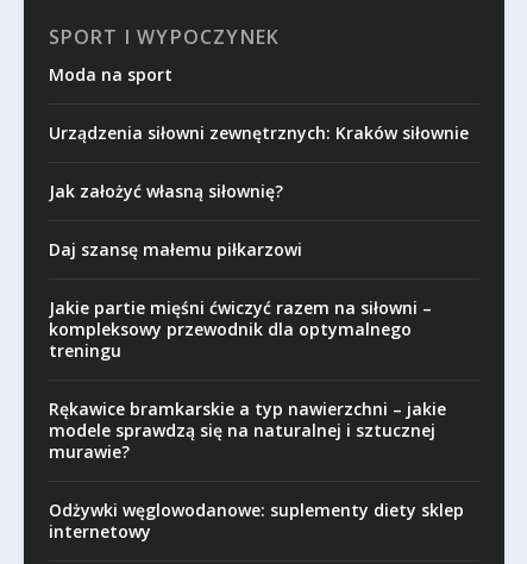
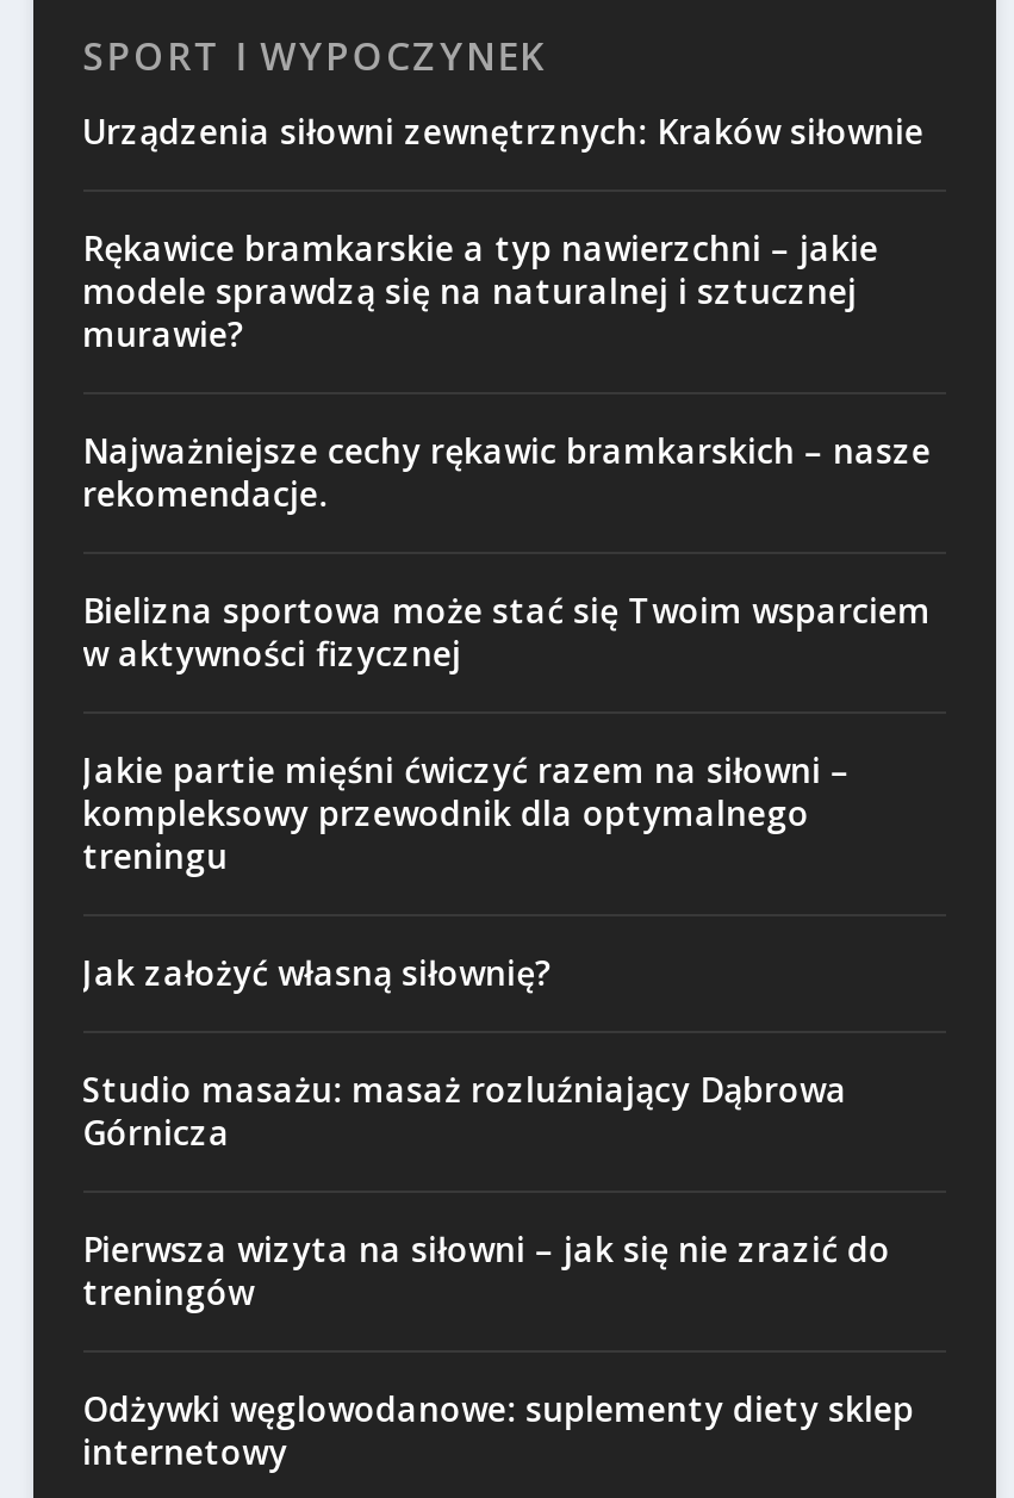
- Moda na sport

moved up: Urządzenia siłowni zewnętrznych: Kraków siłownie

moved down: Jak założyć własną siłownię?

- Daj szansę małemu piłkarzowi
+ Najważniejsze cechy rękawic bramkarskich – nasze
+ rekomendacje.
+ Bielizna sportowa może stać się Twoim wsparciem
+ w aktywności fizycznej

+ Studio masażu: masaż rozluźniający Dąbrowa
+ Górnicza
+ Pierwsza wizyta na siłowni – jak się nie zrazić do
+ treningów

moved up: Rękawice bramkarskie a typ nawierzchni – jakie | modele sprawdzą się na naturalnej i sztucznej | murawie?
